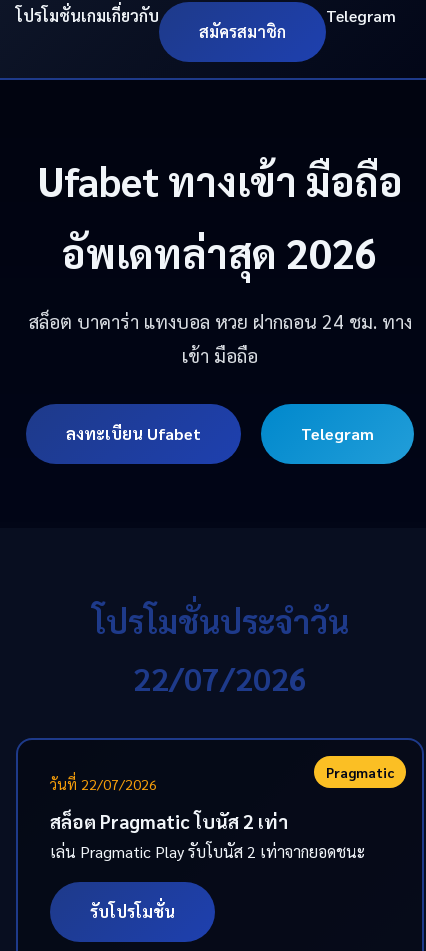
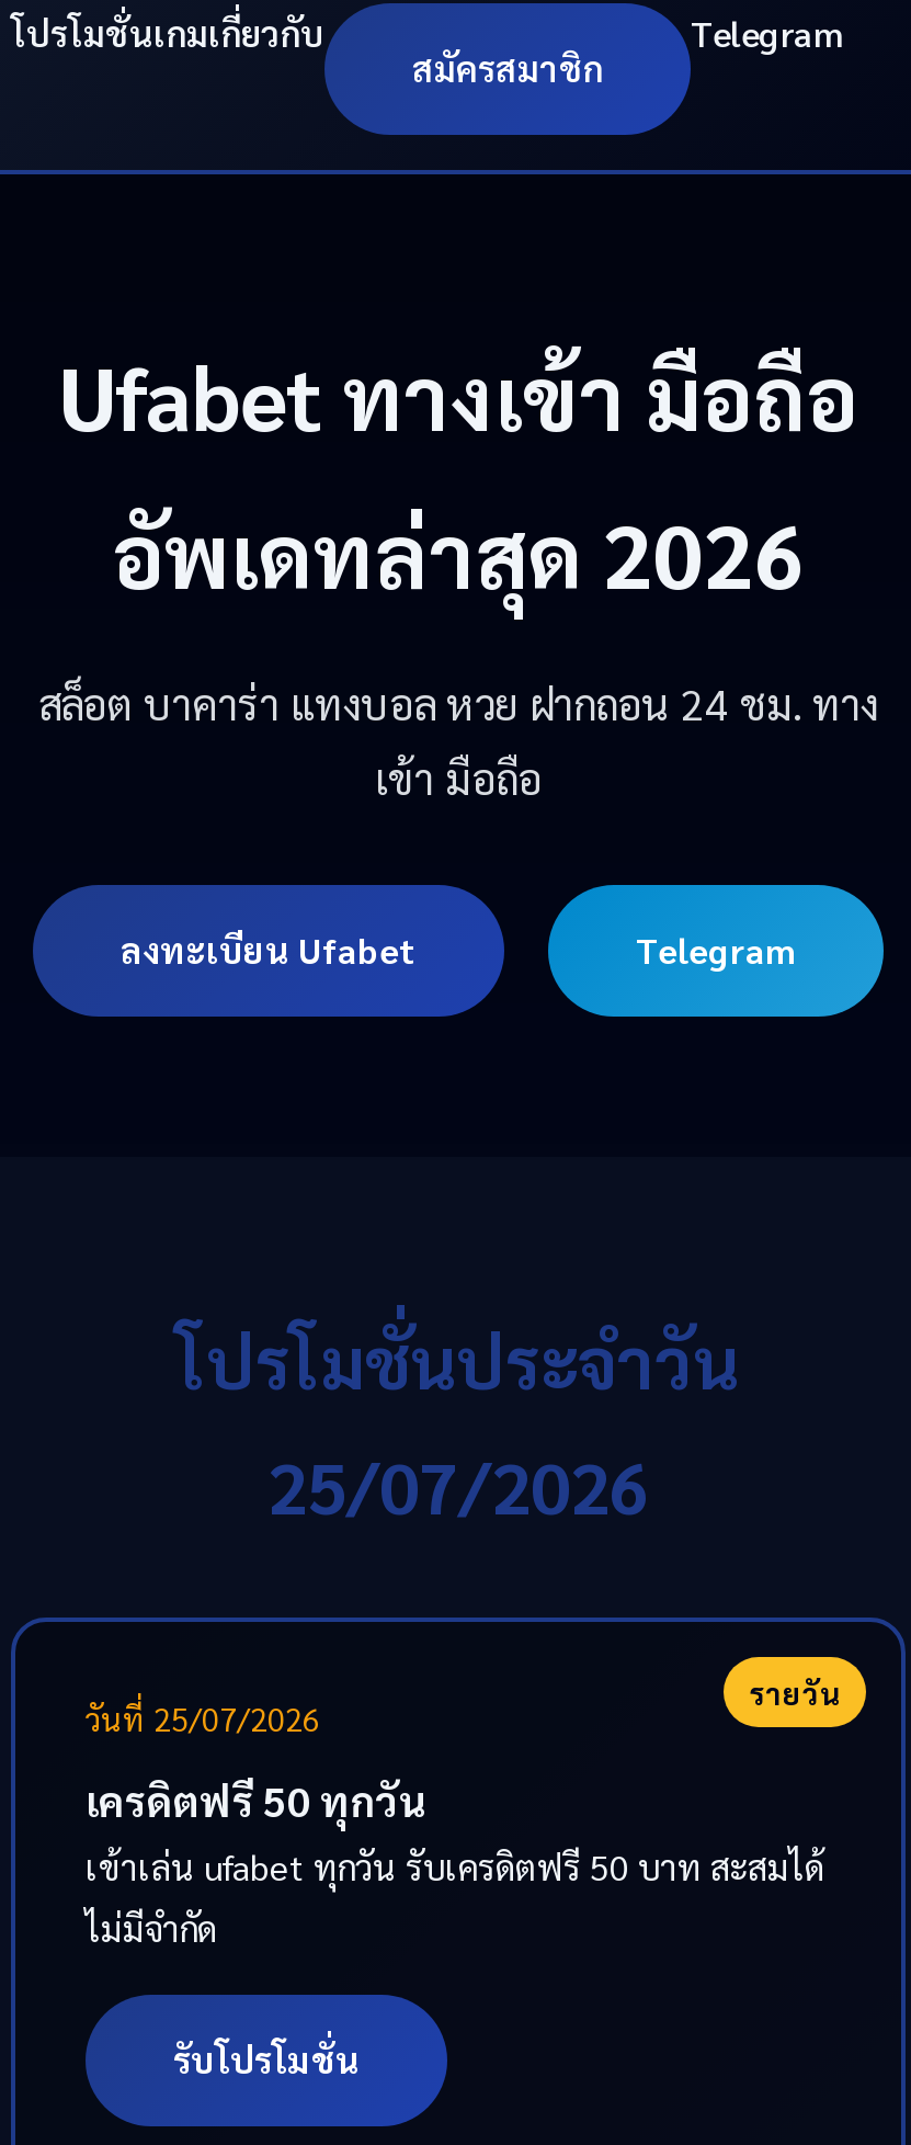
- 22/07/2026
+ 25/07/2026

- Pragmatic
- วันที่ 22/07/2026
+ รายวัน
+ วันที่ 25/07/2026

- สล็อต Pragmatic โบนัส 2 เท่า
- เล่น Pragmatic Play รับโบนัส 2 เท่าจากยอดชนะ
+ เครดิตฟรี 50 ทุกวัน
+ เข้าเล่น ufabet ทุกวัน รับเครดิตฟรี 50 บาท สะสมได้
+ ไม่มีจำกัด
